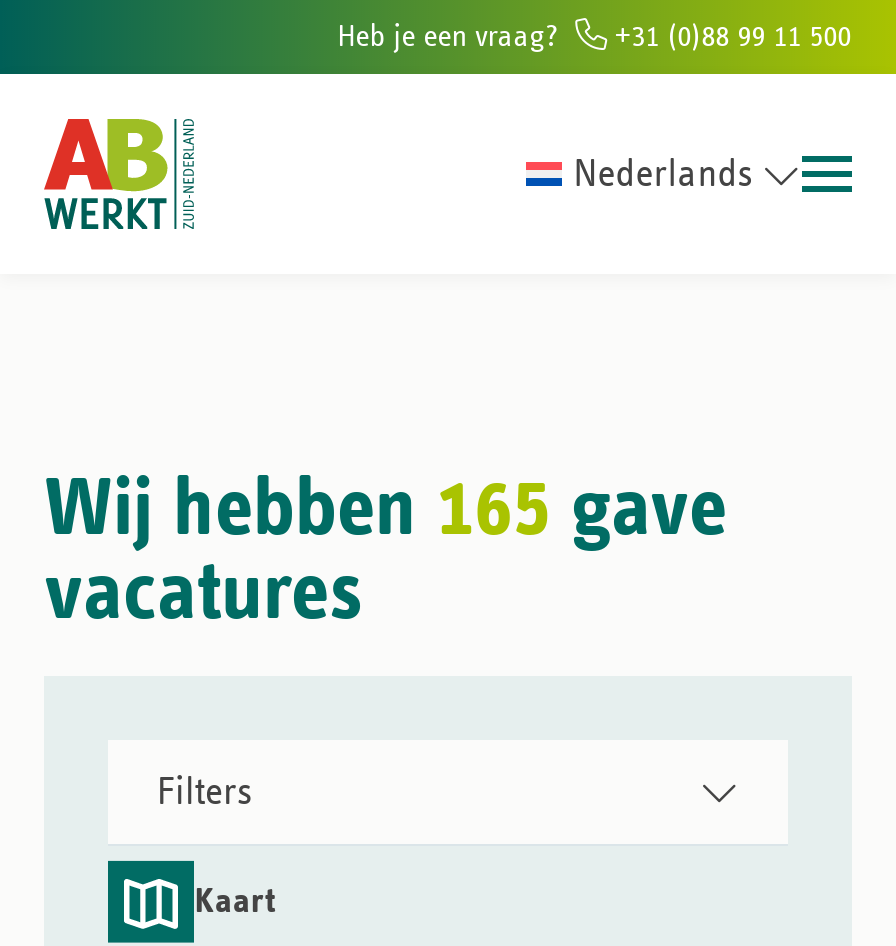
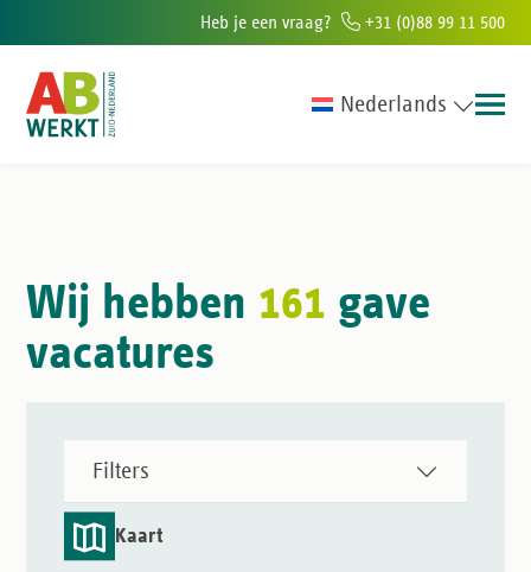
- Wij hebben 165 gave
+ Wij hebben 161 gave
